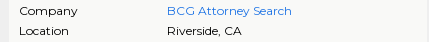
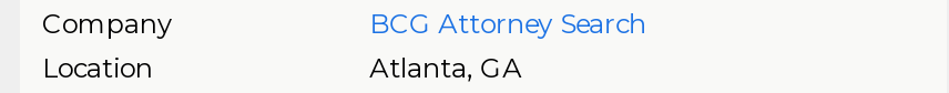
- Riverside, CA
+ Atlanta, GA
